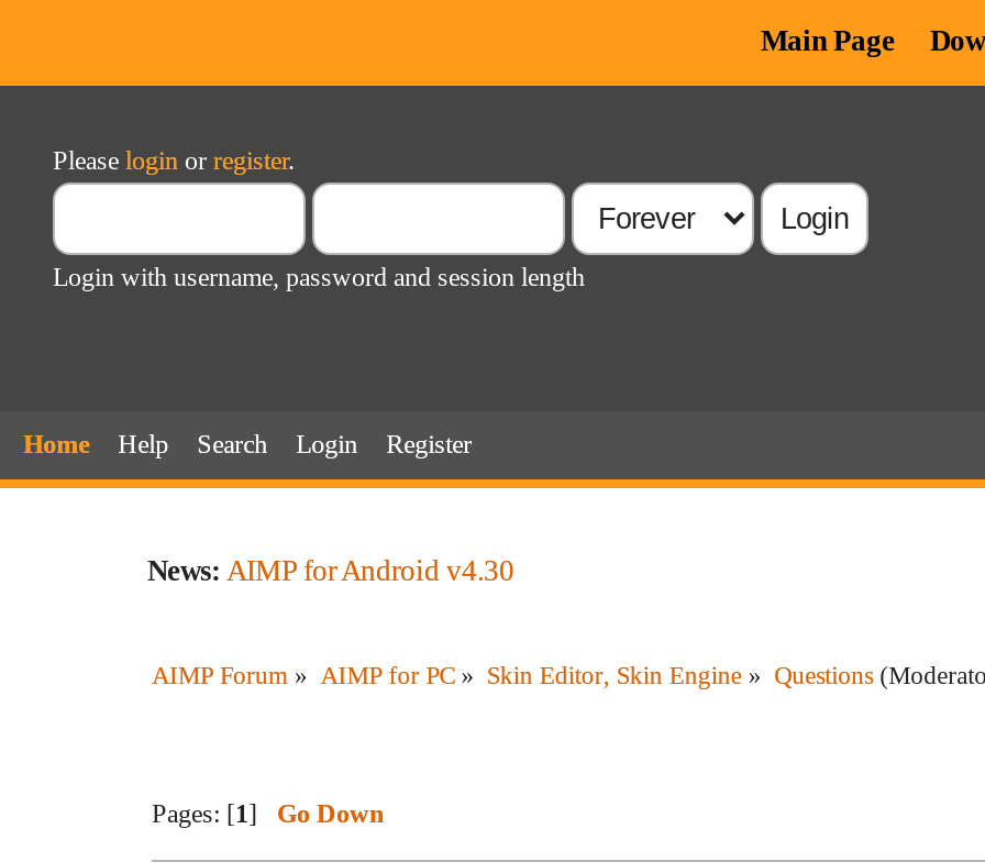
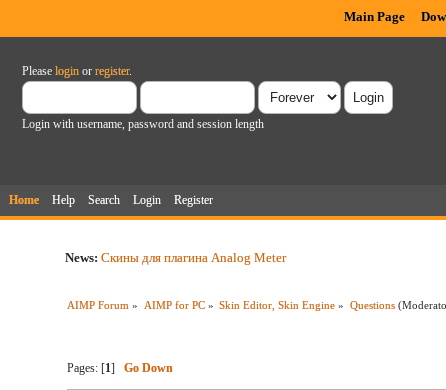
- News: AIMP for Android v4.30
+ News: Скины для плагина Analog Meter
